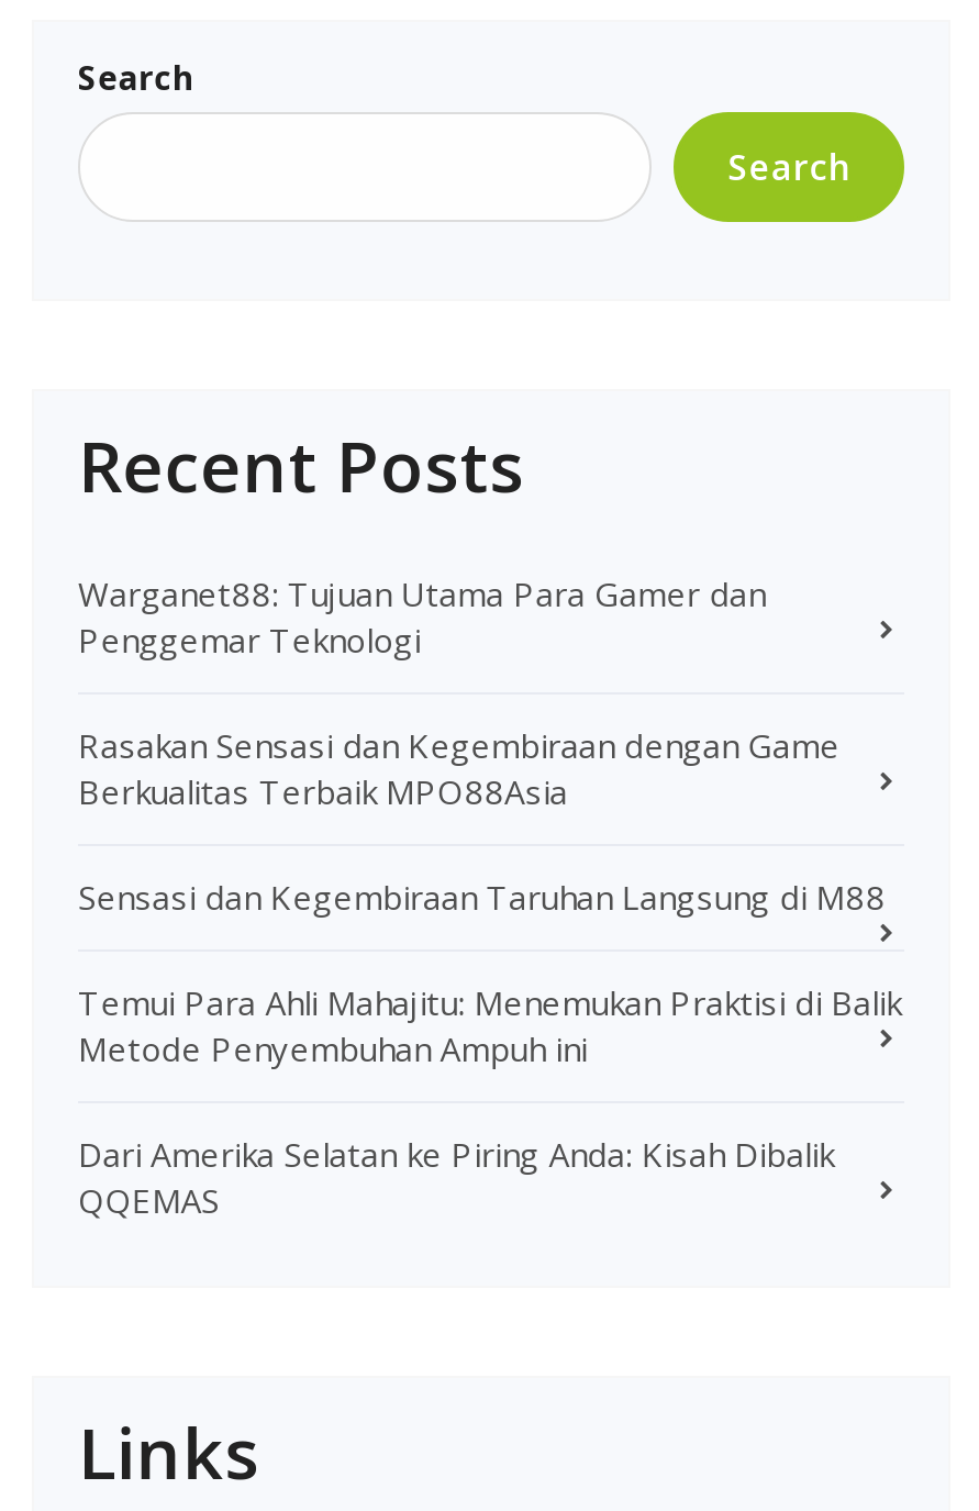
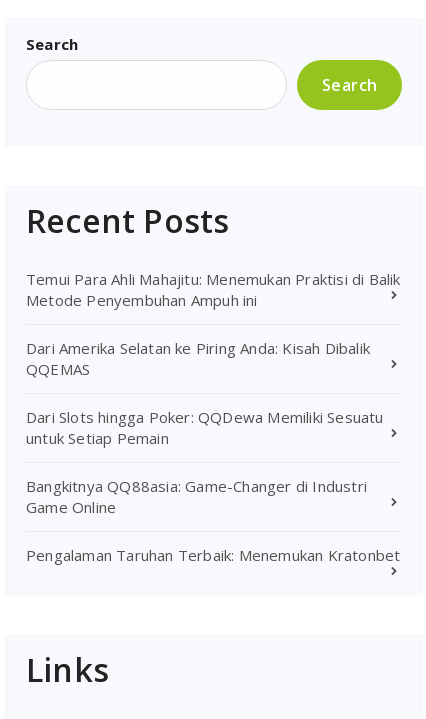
- Warganet88: Tujuan Utama Para Gamer dan
- Penggemar Teknologi
- Rasakan Sensasi dan Kegembiraan dengan Game
- Berkualitas Terbaik MPO88Asia
- Sensasi dan Kegembiraan Taruhan Langsung di M88

moved up: Temui Para Ahli Mahajitu: Menemukan Praktisi di Balik | Metode Penyembuhan Ampuh ini | Dari Amerika Selatan ke Piring Anda: Kisah Dibalik | QQEMAS

+ Dari Slots hingga Poker: QQDewa Memiliki Sesuatu
+ untuk Setiap Pemain
+ Bangkitnya QQ88asia: Game-Changer di Industri
+ Game Online
+ Pengalaman Taruhan Terbaik: Menemukan Kratonbet
